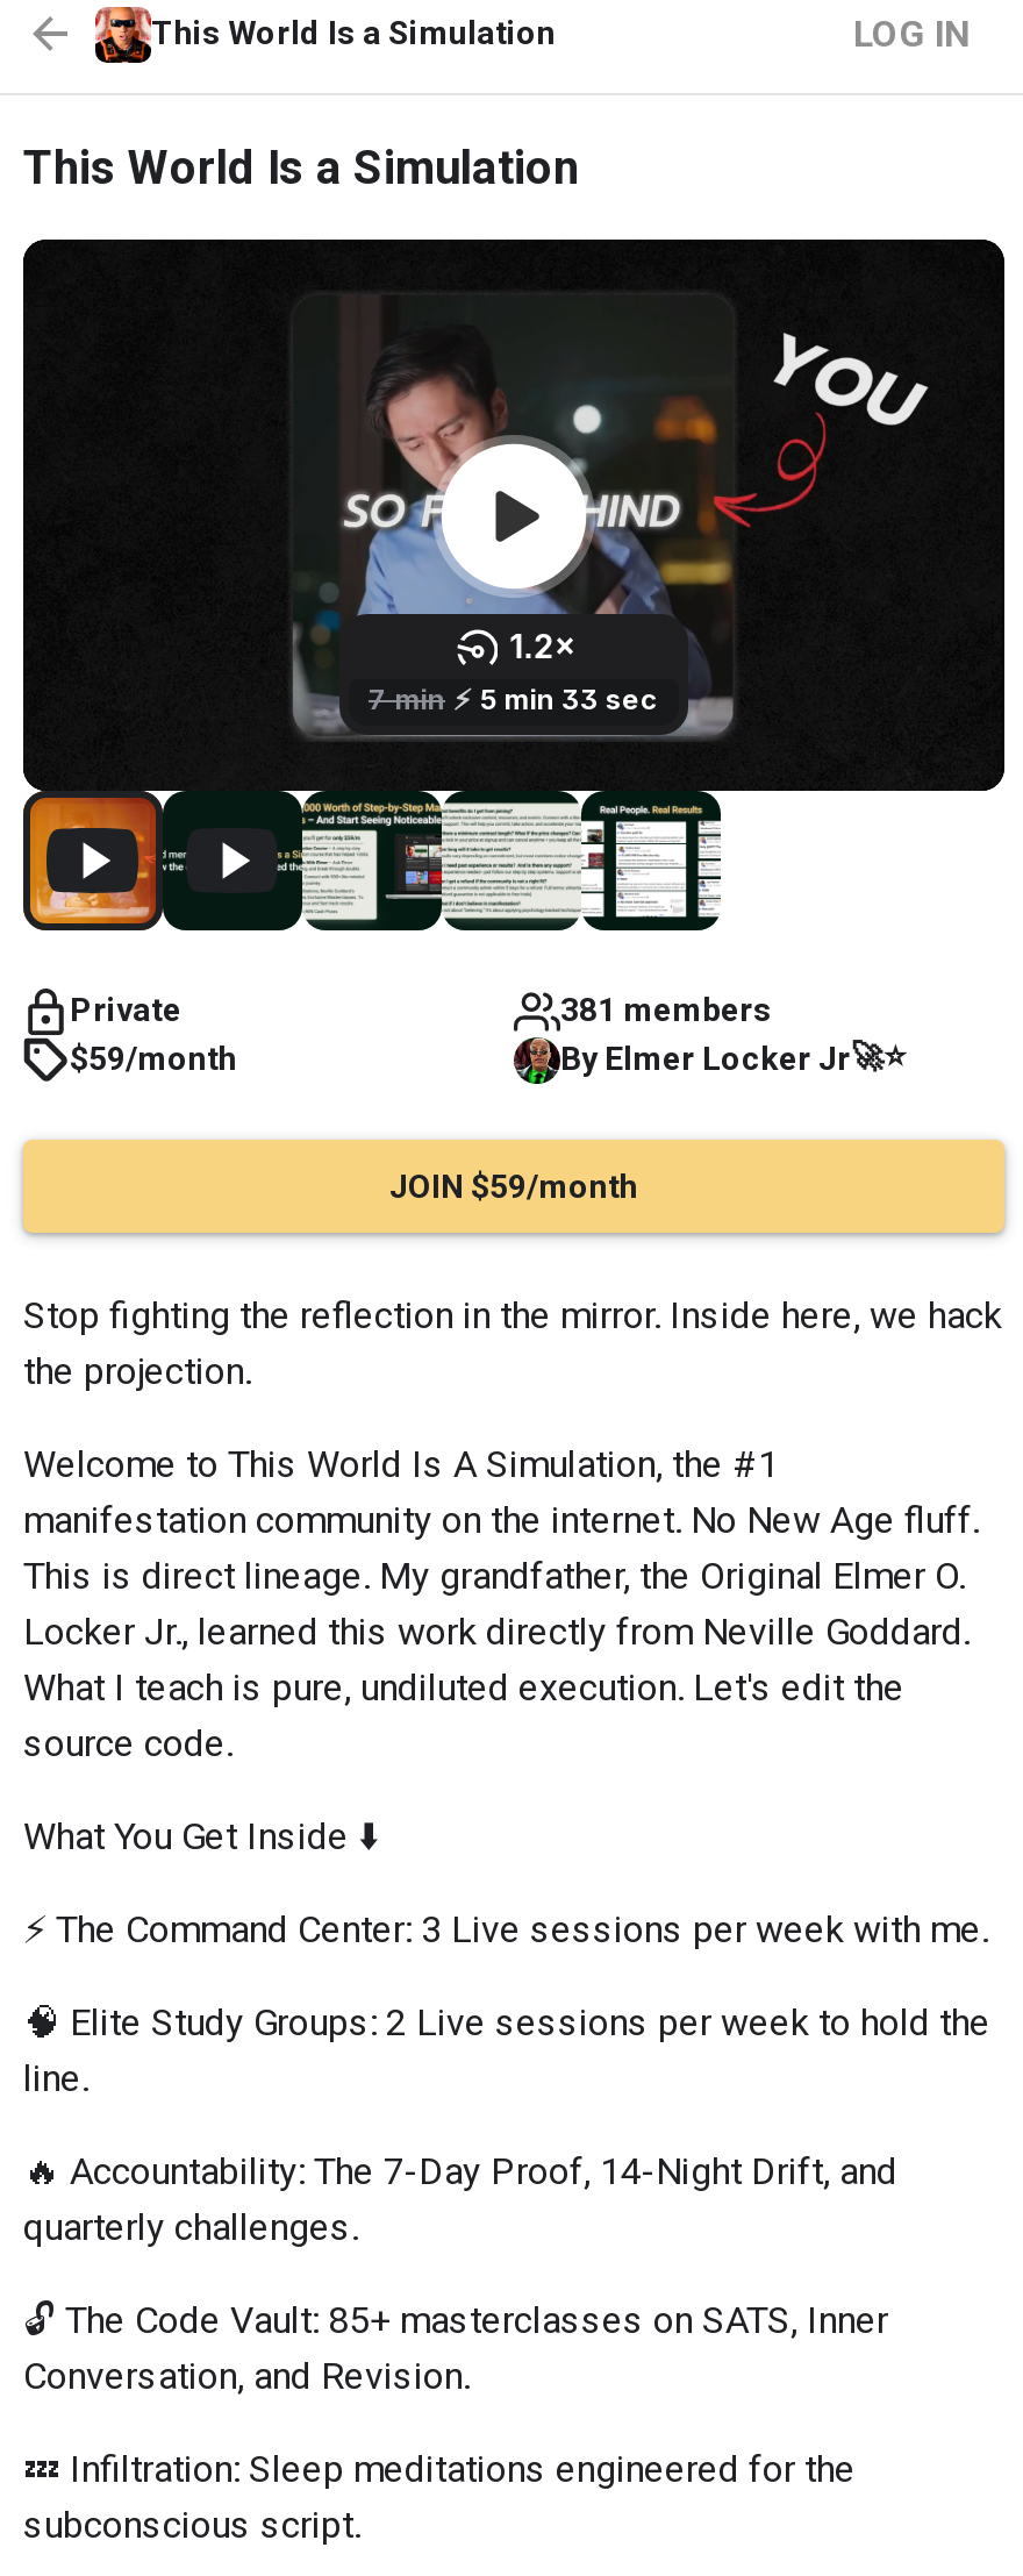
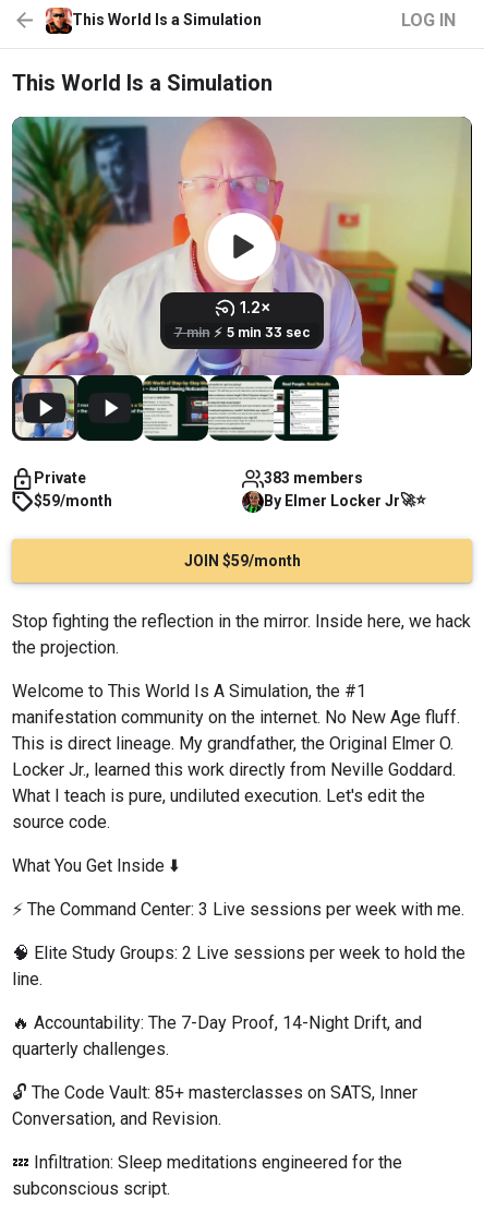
- [image]
- 381 members
+ [image]
+ 383 members
